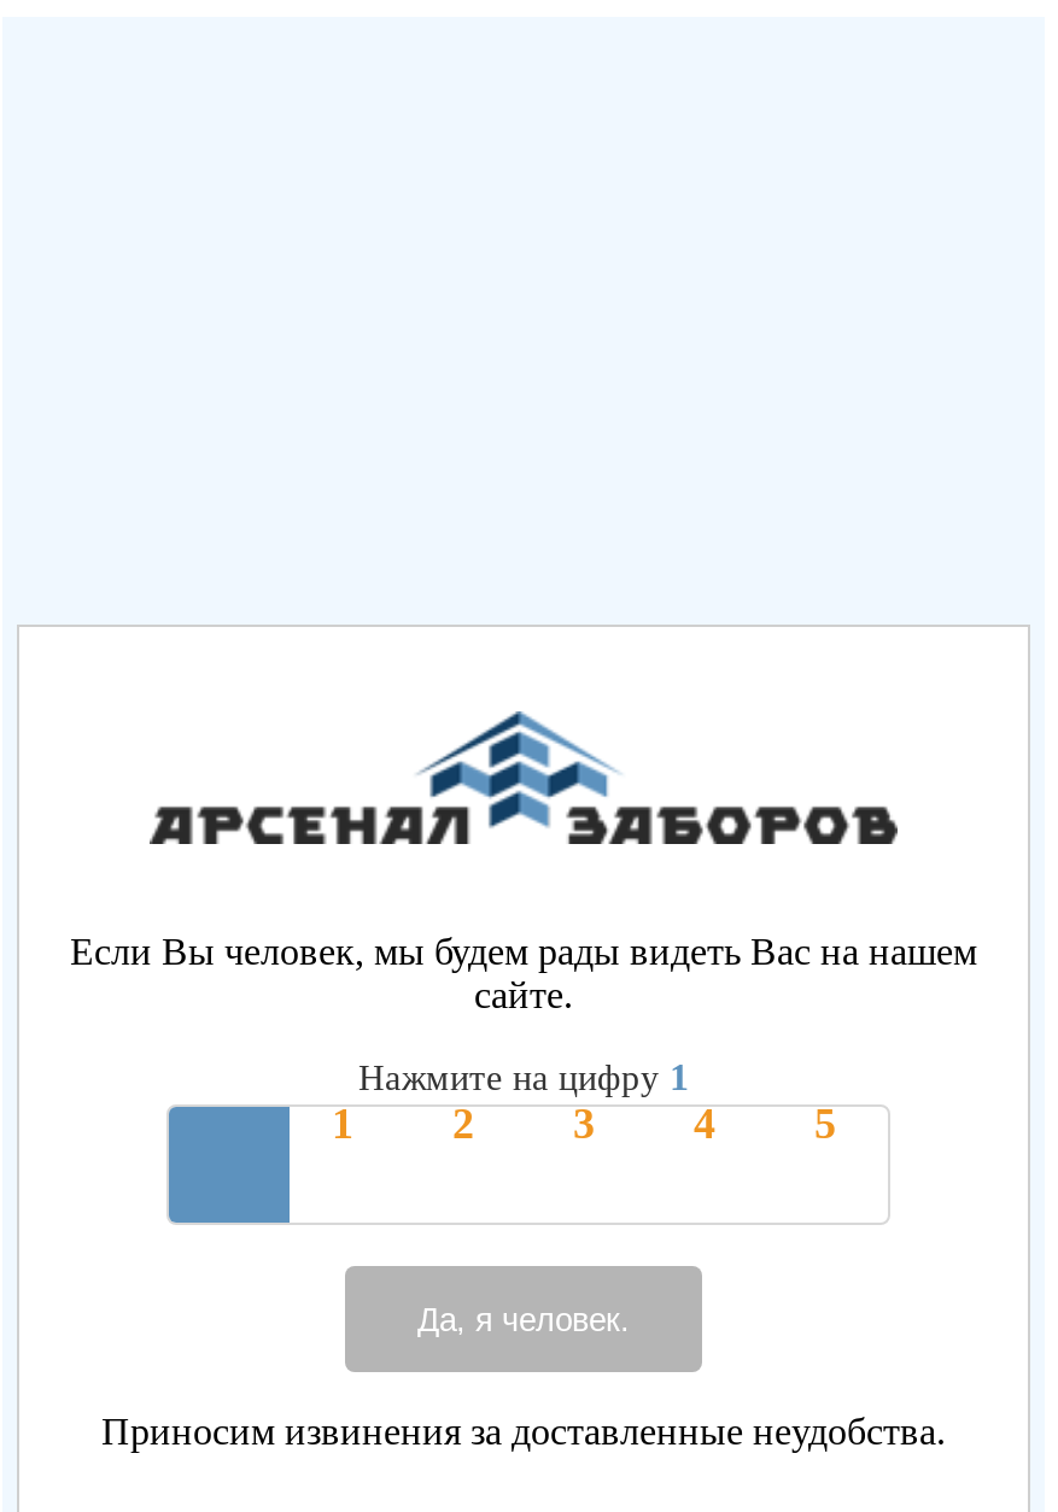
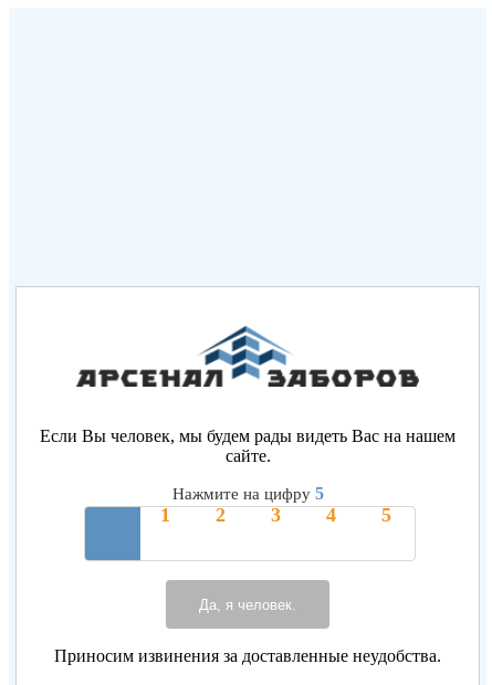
- Нажмите на цифру 1
+ Нажмите на цифру 5
